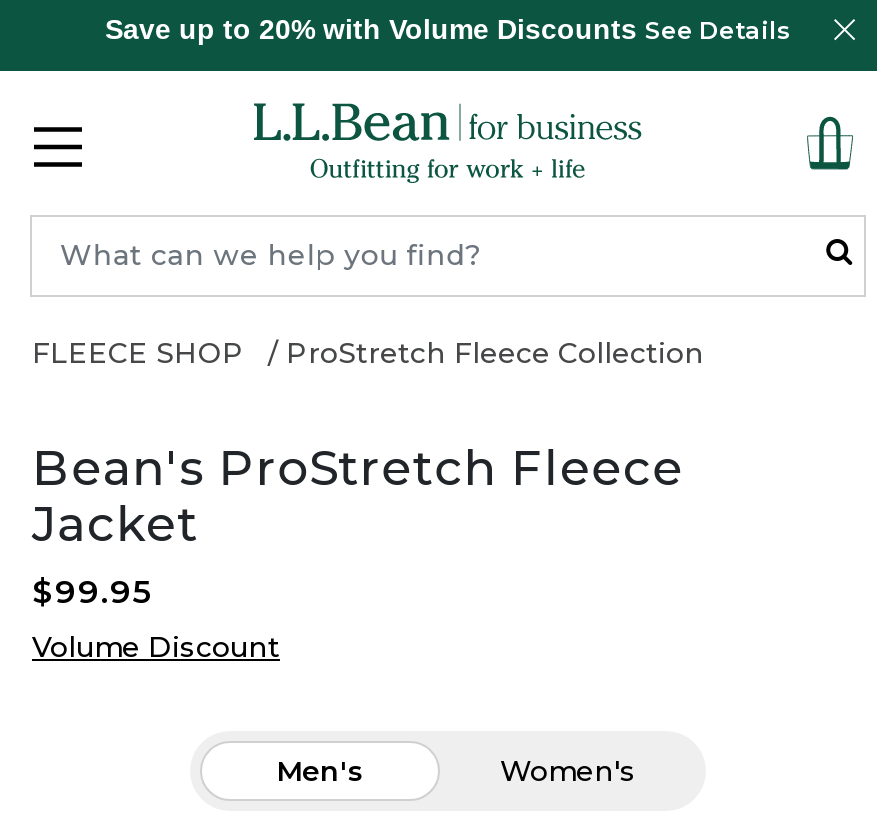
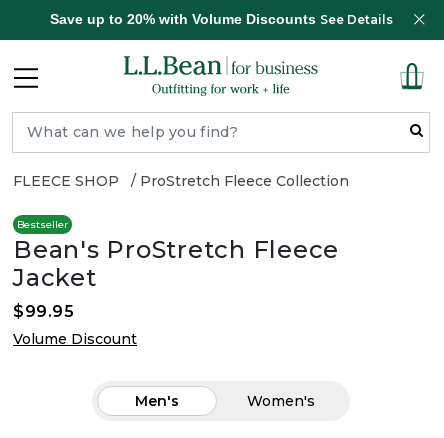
+ Bestseller
